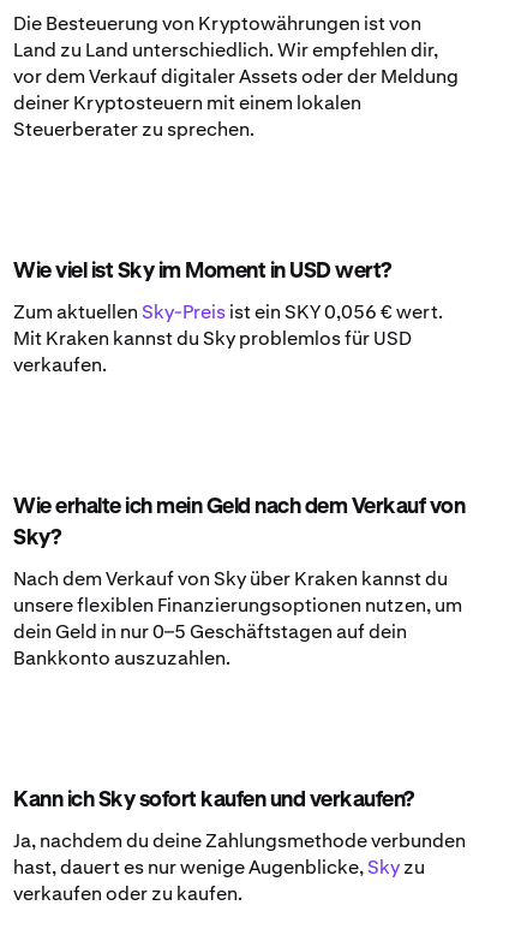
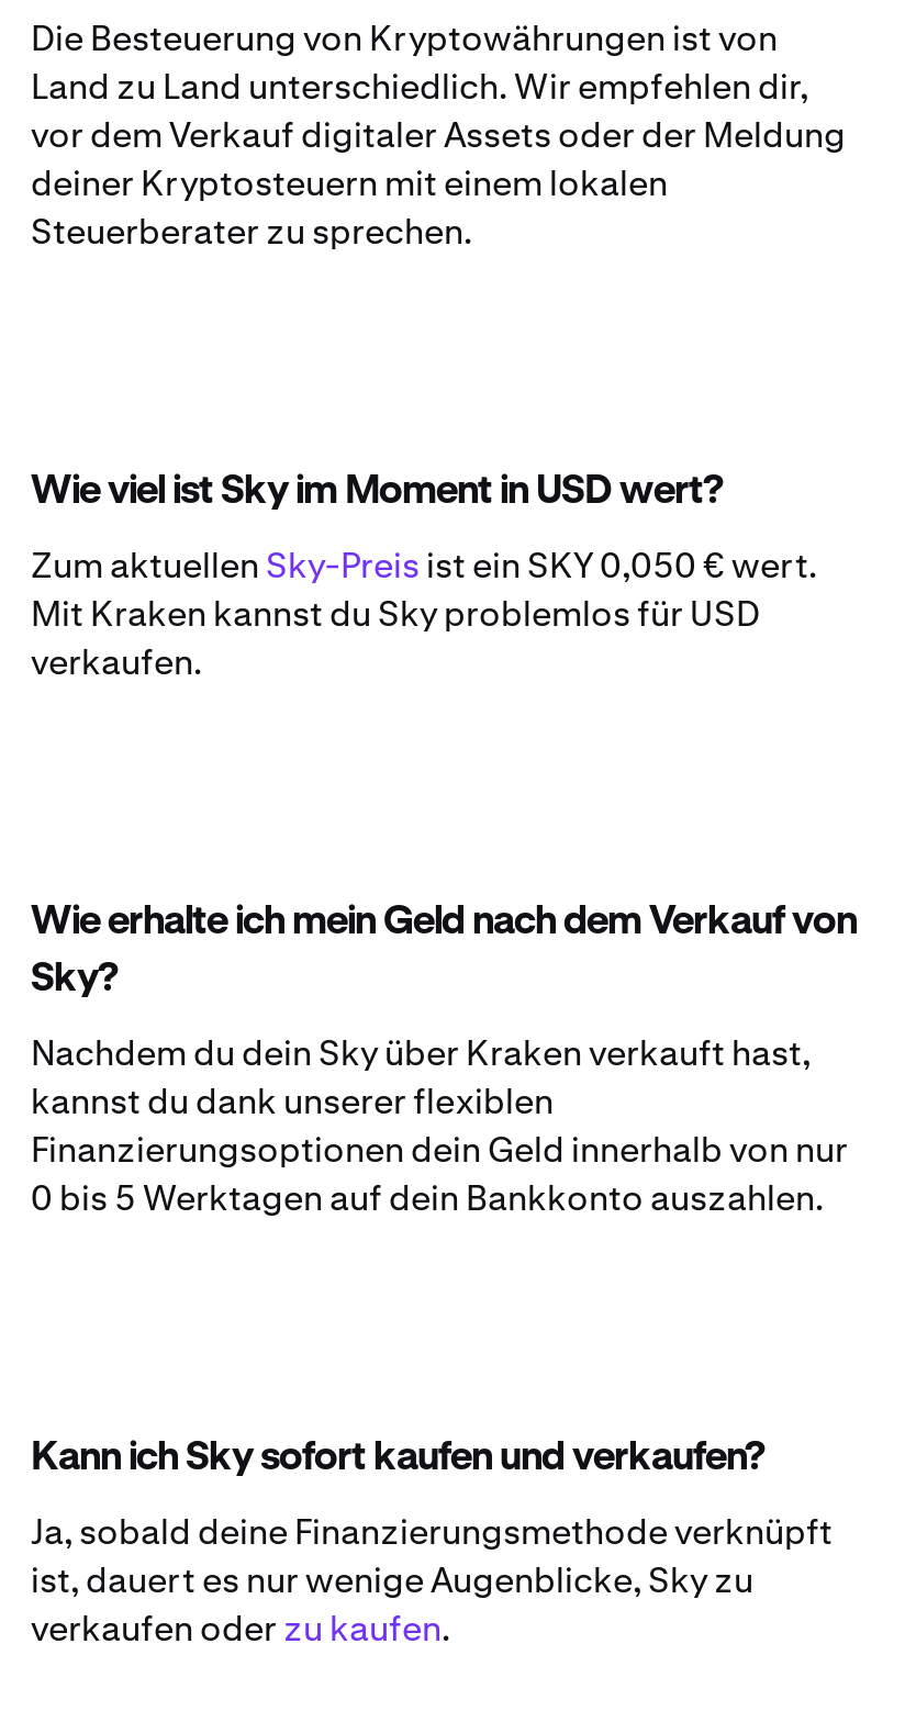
- Zum aktuellen Sky-Preis ist ein SKY 0,056 € wert.
+ Zum aktuellen Sky-Preis ist ein SKY 0,050 € wert.

- Nach dem Verkauf von Sky über Kraken kannst du
- unsere flexiblen Finanzierungsoptionen nutzen, um
- dein Geld in nur 0–5 Geschäftstagen auf dein
- Bankkonto auszuzahlen.
+ Nachdem du dein Sky über Kraken verkauft hast,
+ kannst du dank unserer flexiblen
+ Finanzierungsoptionen dein Geld innerhalb von nur
+ 0 bis 5 Werktagen auf dein Bankkonto auszahlen.

- Ja, nachdem du deine Zahlungsmethode verbunden
- hast, dauert es nur wenige Augenblicke, Sky zu
+ Ja, sobald deine Finanzierungsmethode verknüpft
+ ist, dauert es nur wenige Augenblicke, Sky zu
